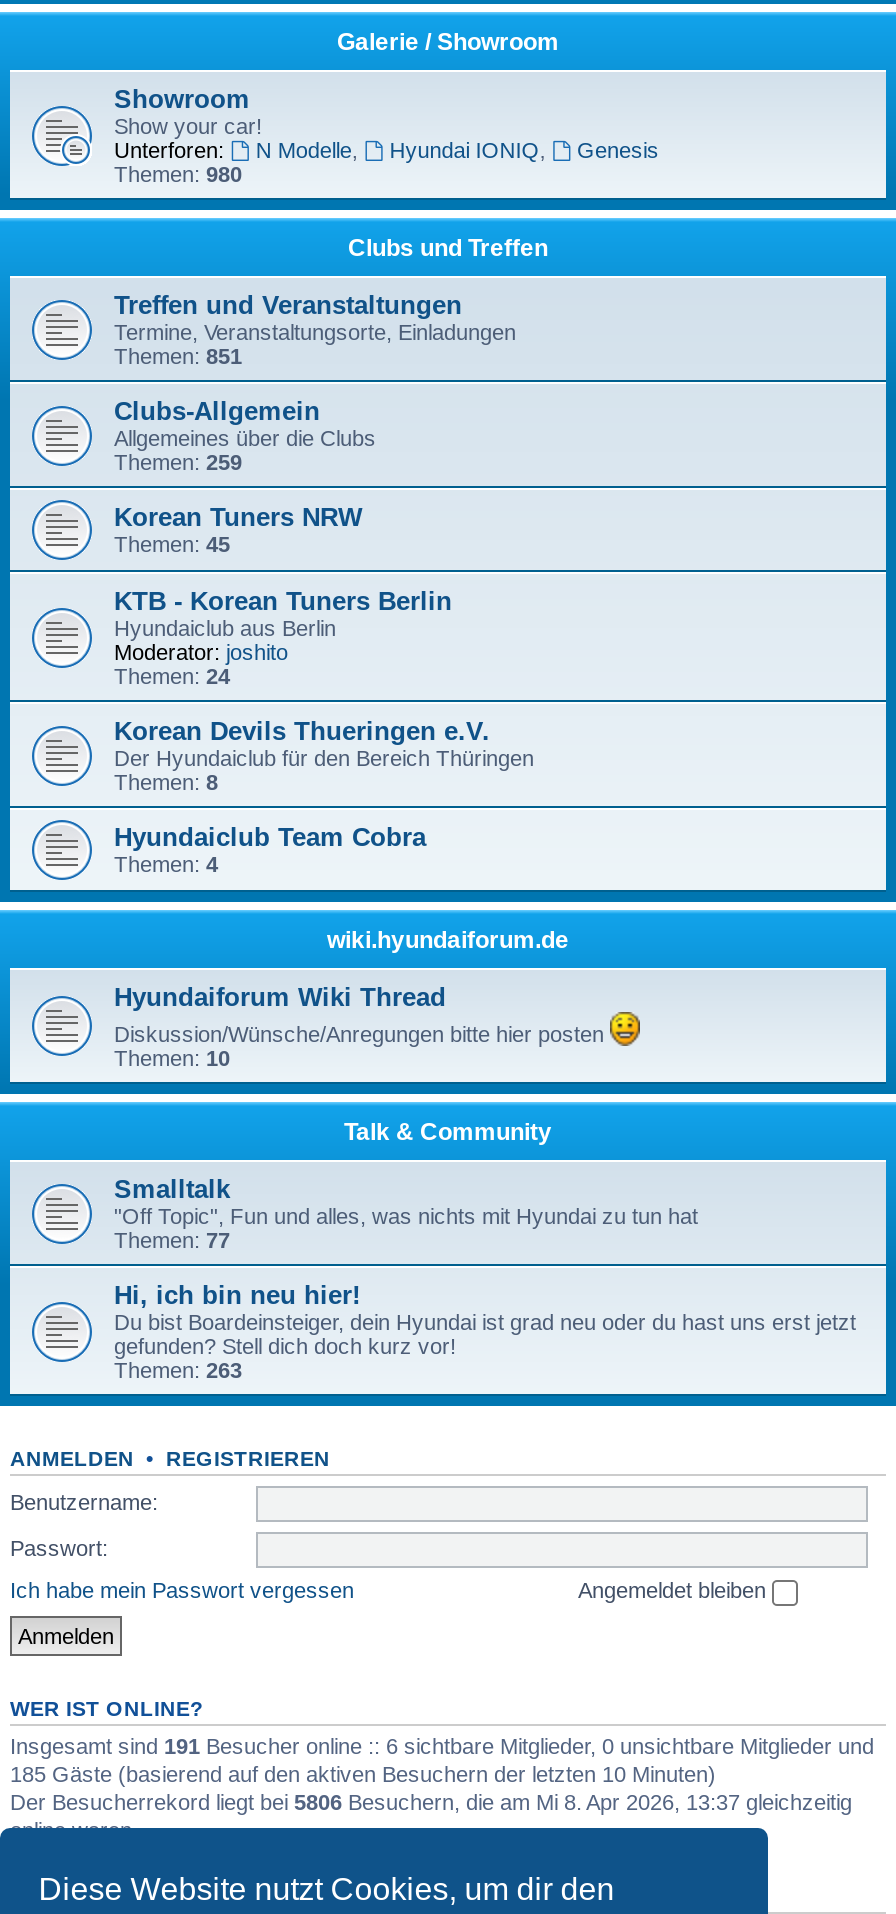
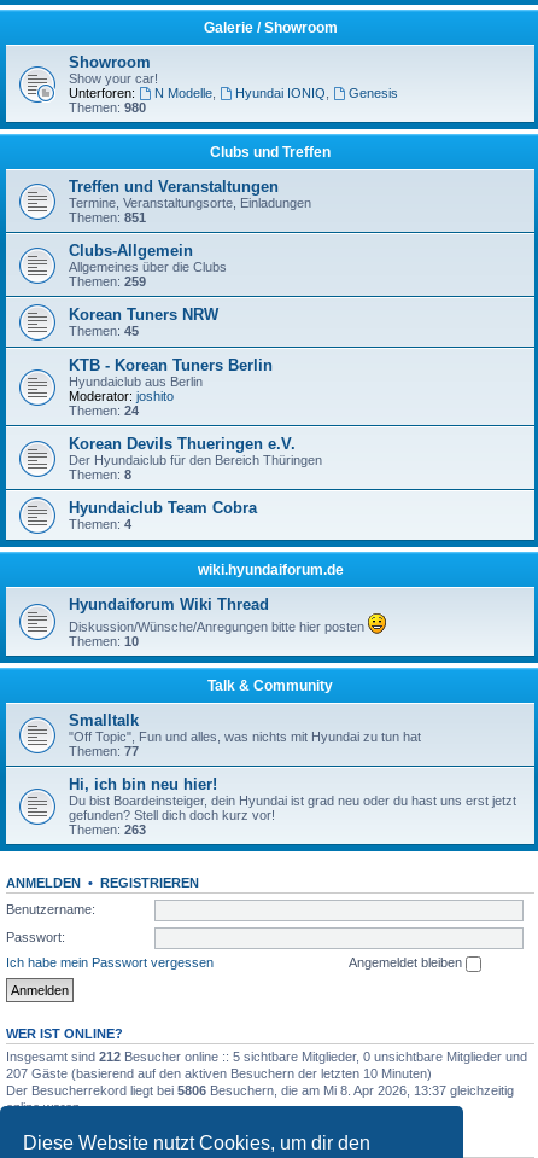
- Insgesamt sind 191 Besucher online :: 6 sichtbare Mitglieder, 0 unsichtbare Mitglieder und
+ Insgesamt sind 212 Besucher online :: 5 sichtbare Mitglieder, 0 unsichtbare Mitglieder und

- 185 Gäste (basierend auf den aktiven Besuchern der letzten 10 Minuten)
+ 207 Gäste (basierend auf den aktiven Besuchern der letzten 10 Minuten)
